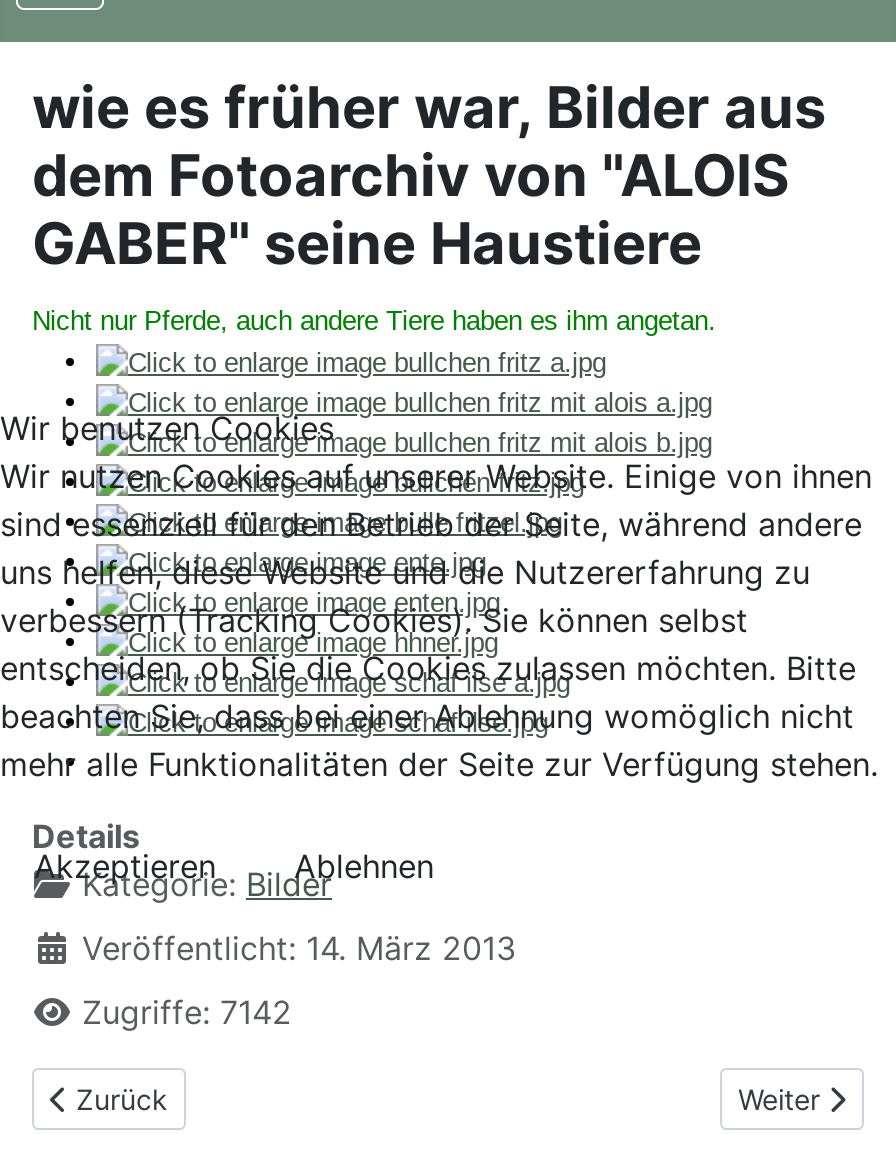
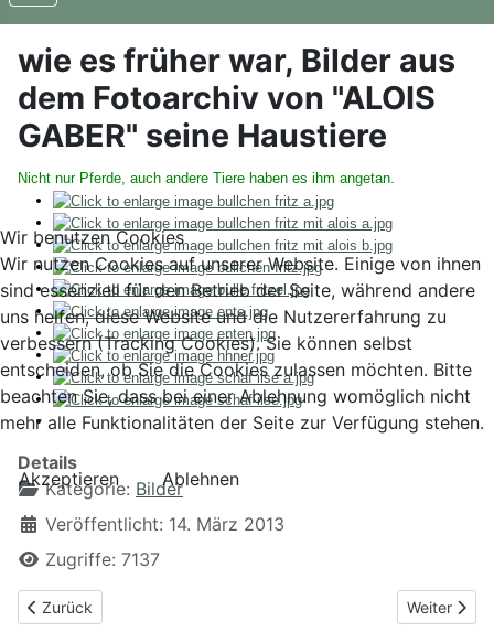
- Zugriffe: 7142
+ Zugriffe: 7137
